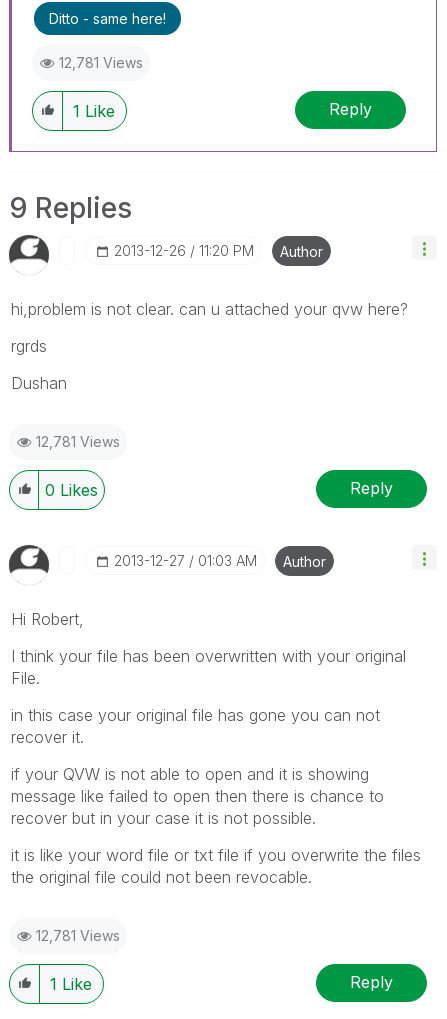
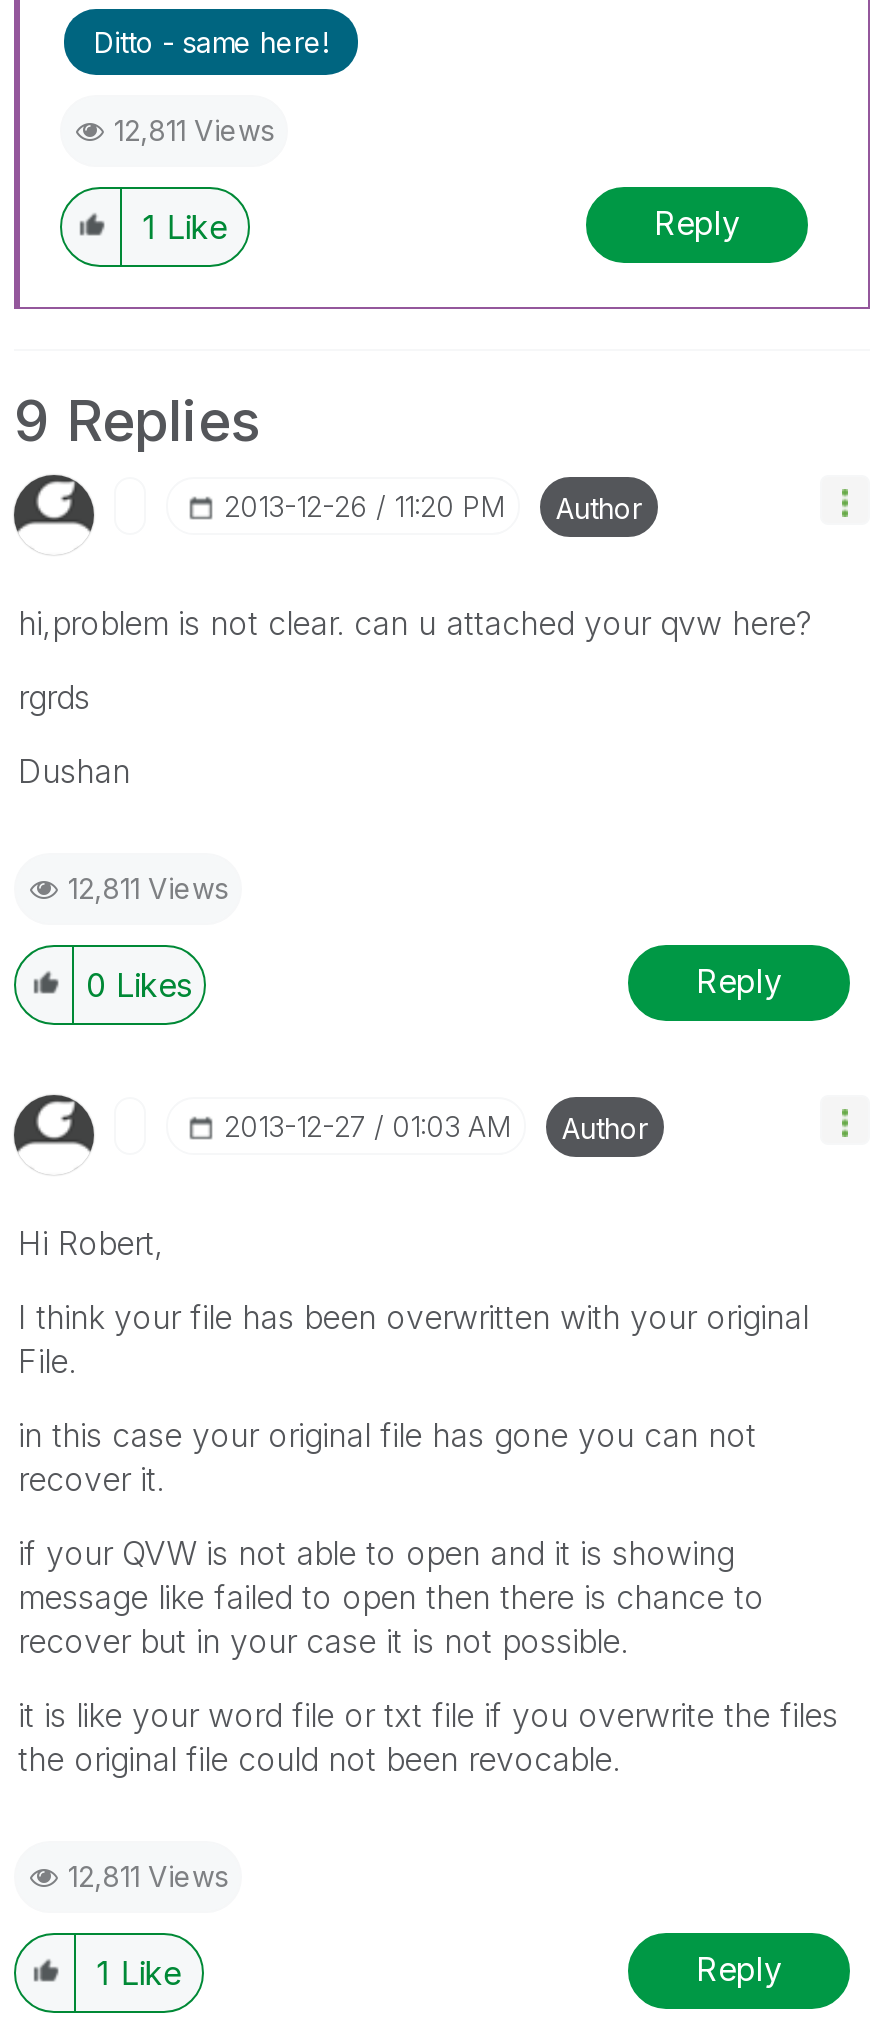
- 12,781 Views
+ 12,811 Views

- 12,781 Views
+ 12,811 Views

- 12,781 Views
+ 12,811 Views
